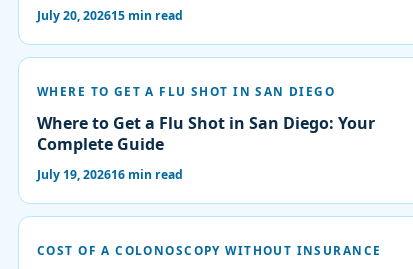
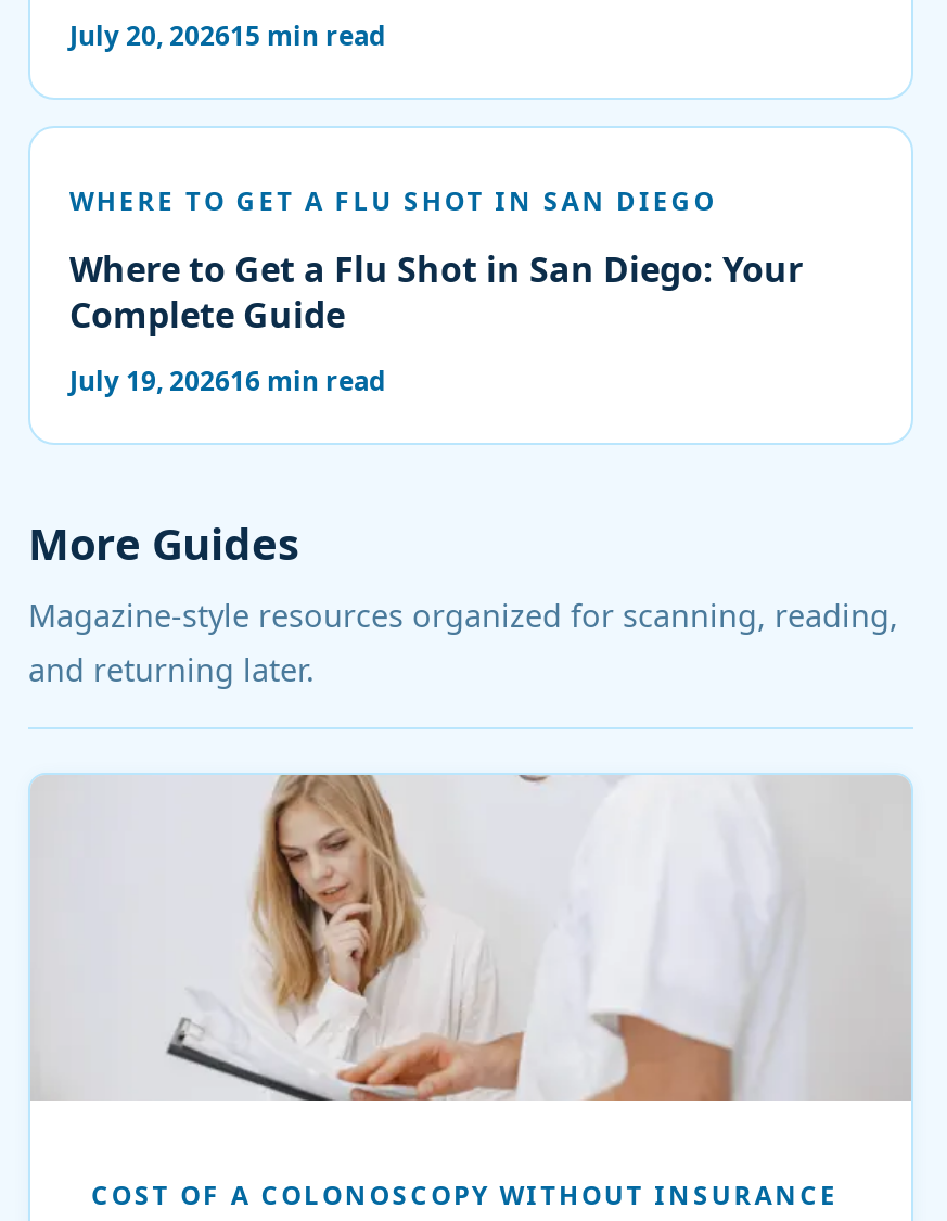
+ More Guides
+ Magazine-style resources organized for scanning, reading,
+ and returning later.

+ [image]
